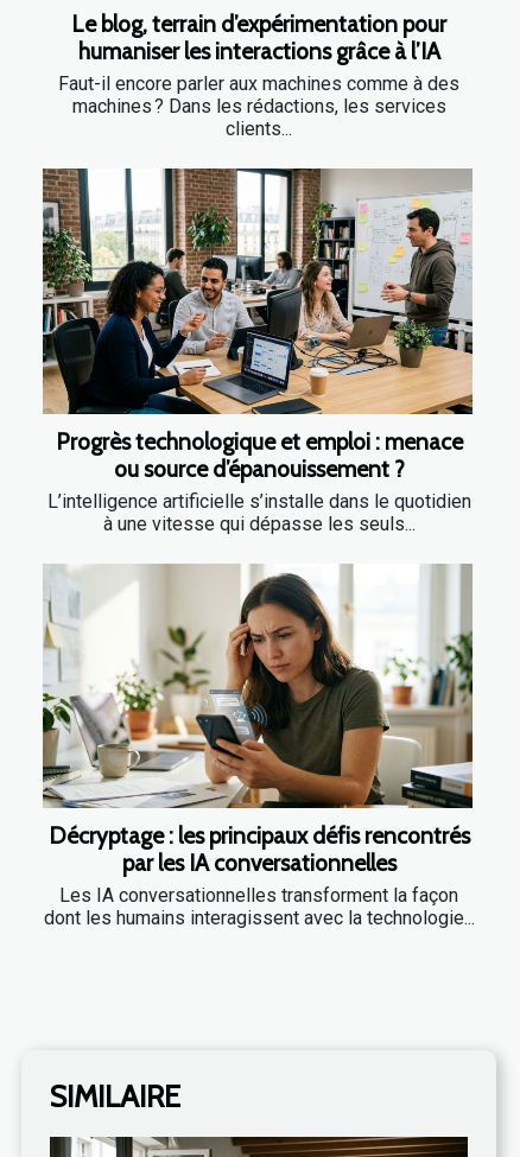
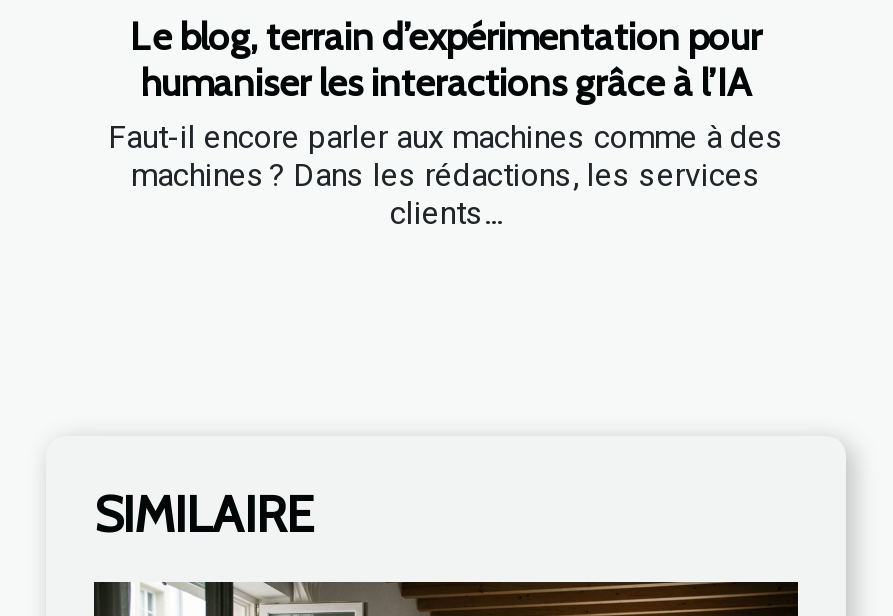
- [image]
- Progrès technologique et emploi : menace
- ou source d’épanouissement ?
- L’intelligence artificielle s’installe dans le quotidien
- à une vitesse qui dépasse les seuls...

- [image]
- Décryptage : les principaux défis rencontrés
- par les IA conversationnelles
- Les IA conversationnelles transforment la façon
- dont les humains interagissent avec la technologie...
